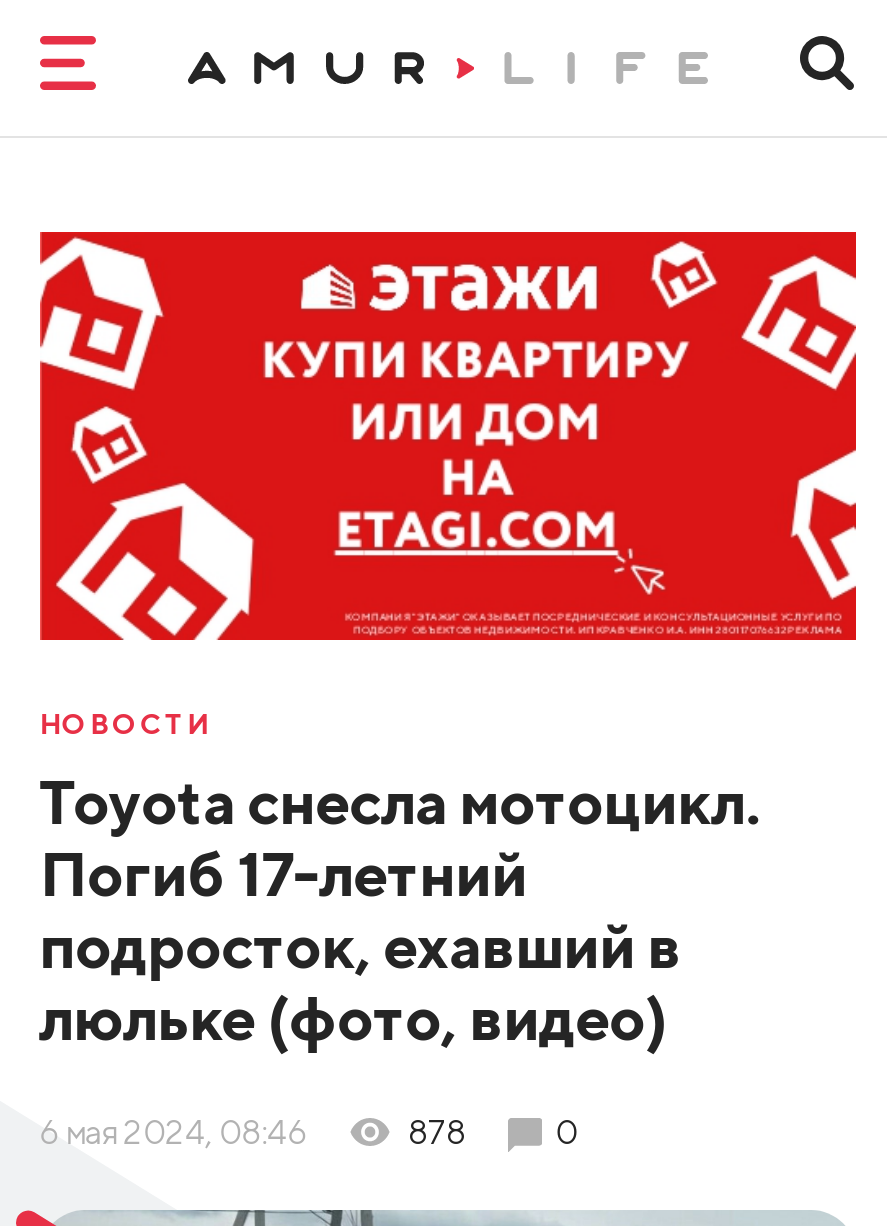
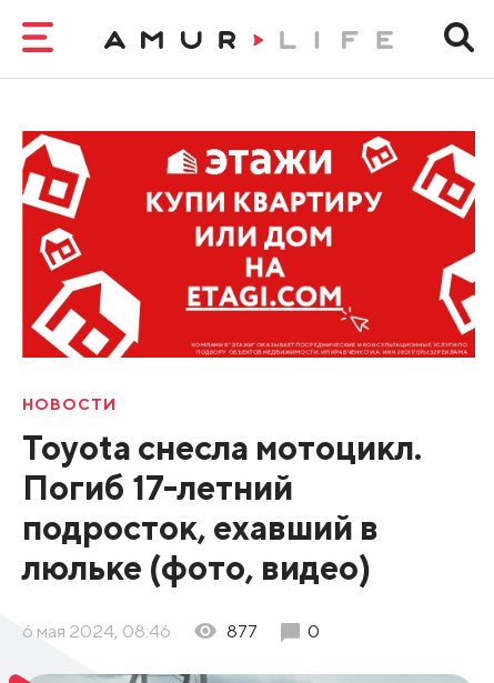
- 878
+ 877
